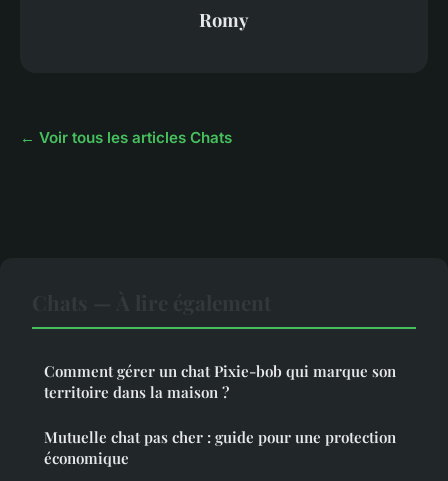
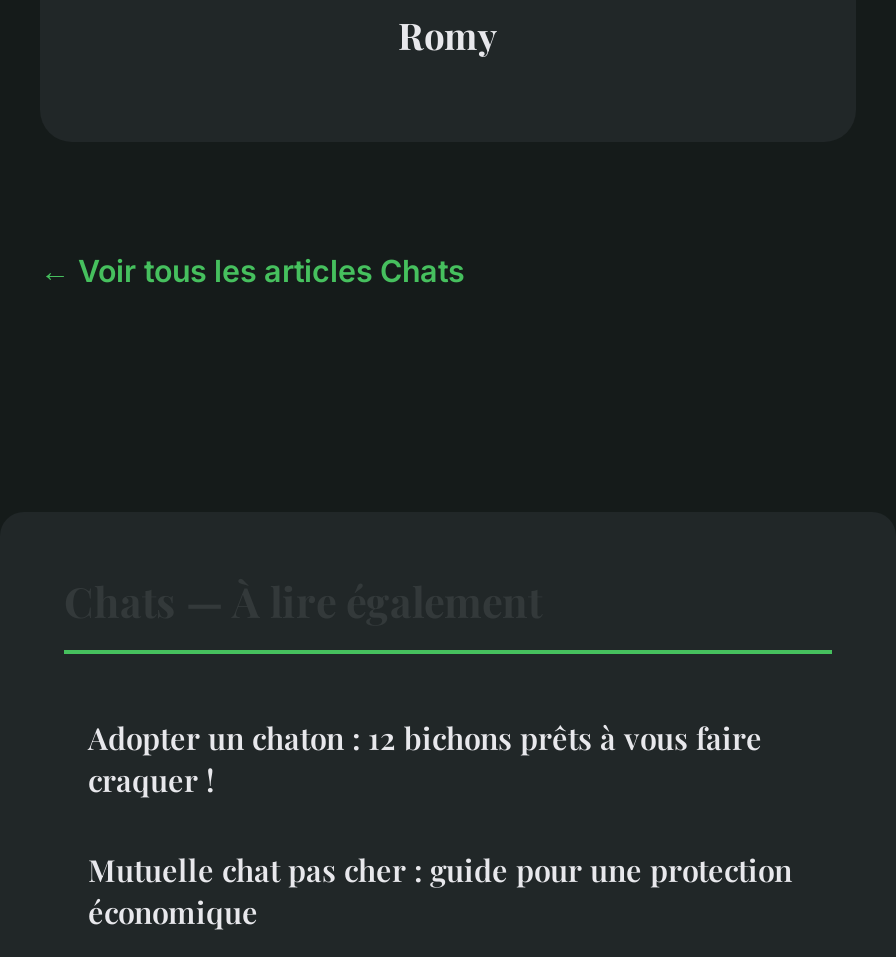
- Comment gérer un chat Pixie-bob qui marque son
- territoire dans la maison ?
+ Adopter un chaton : 12 bichons prêts à vous faire
+ craquer !
